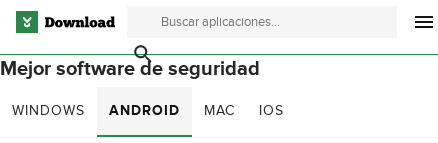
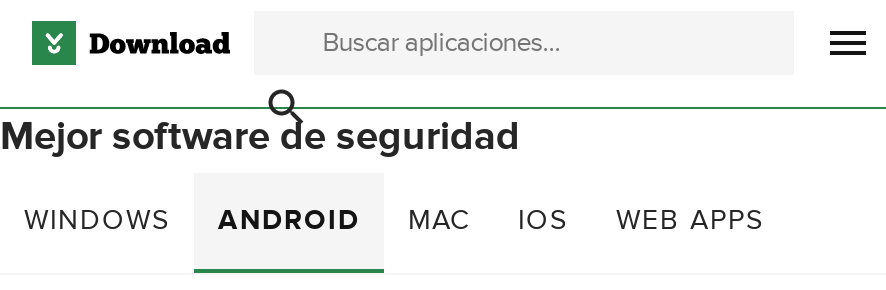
+ WEB APPS
